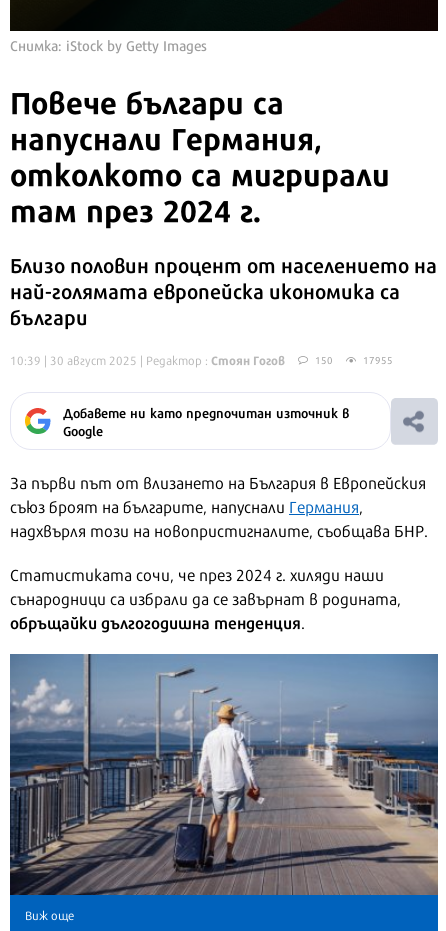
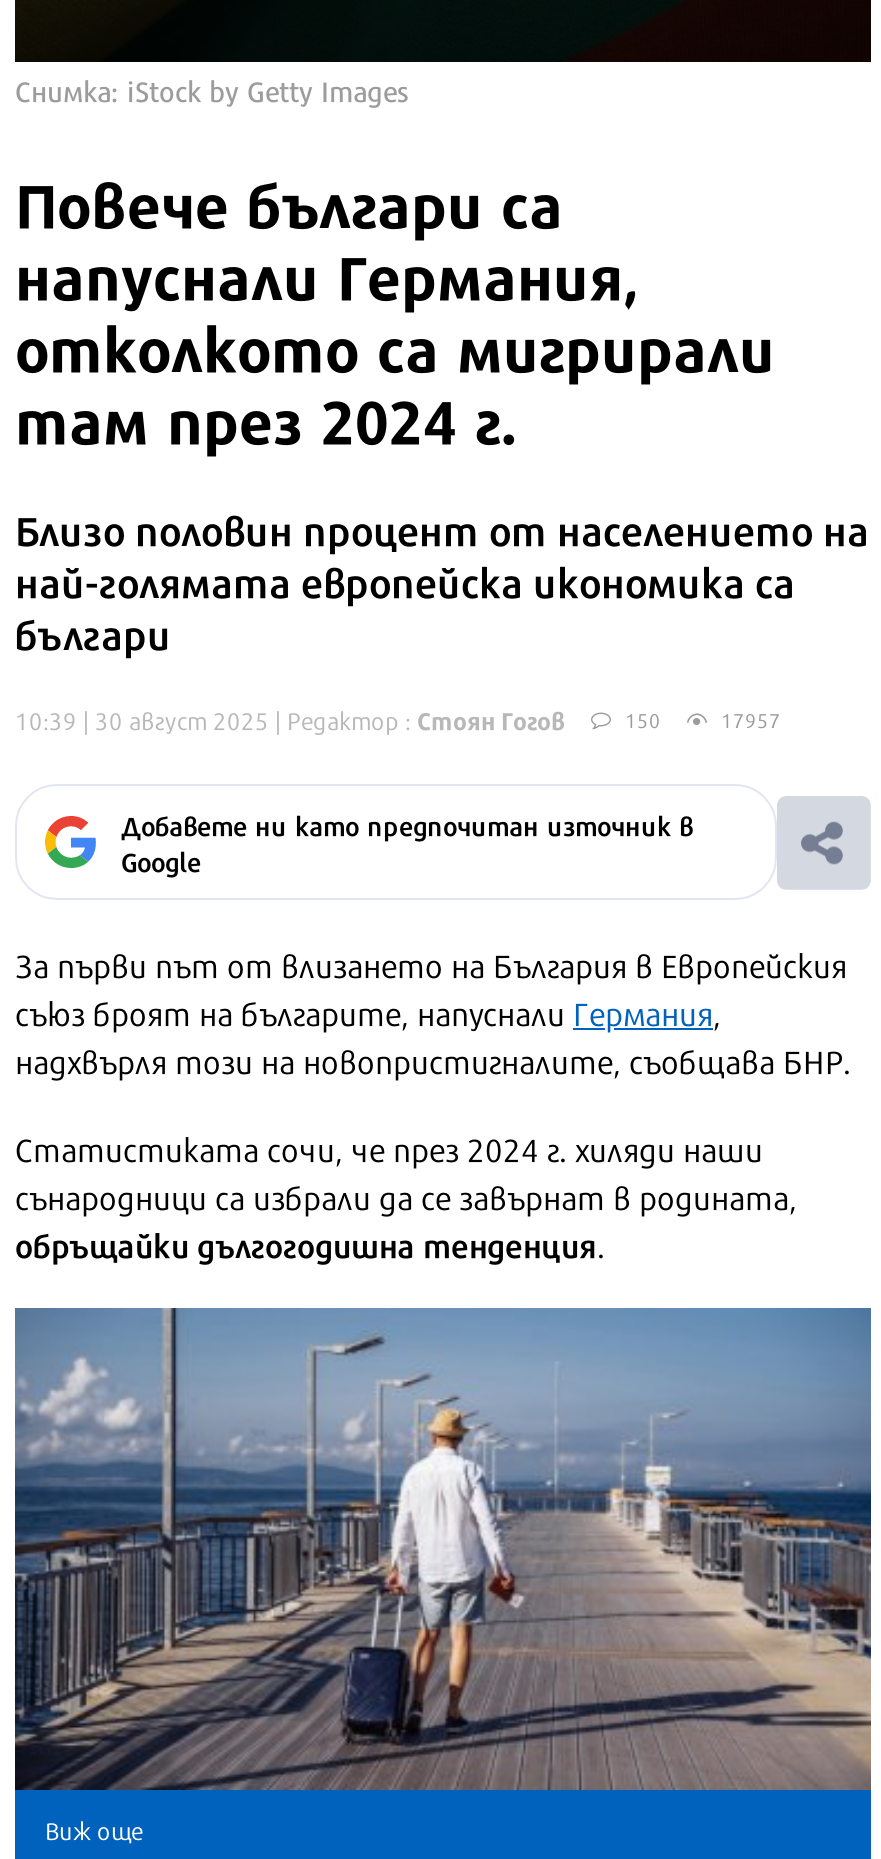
- 17955
+ 17957
